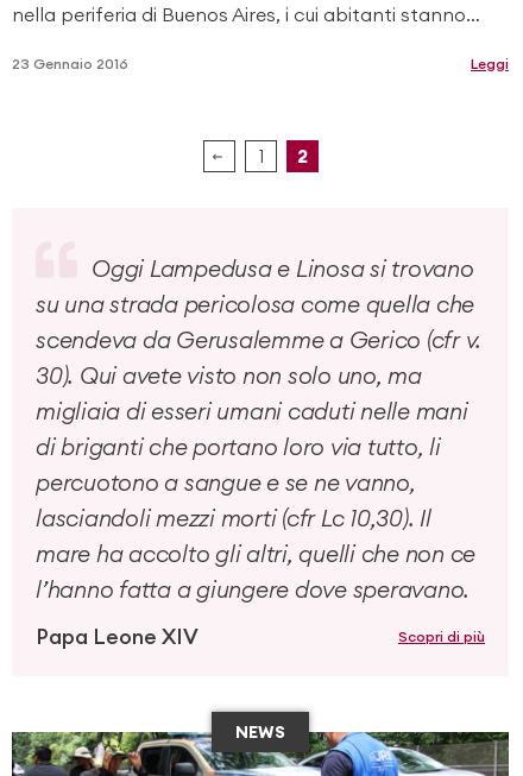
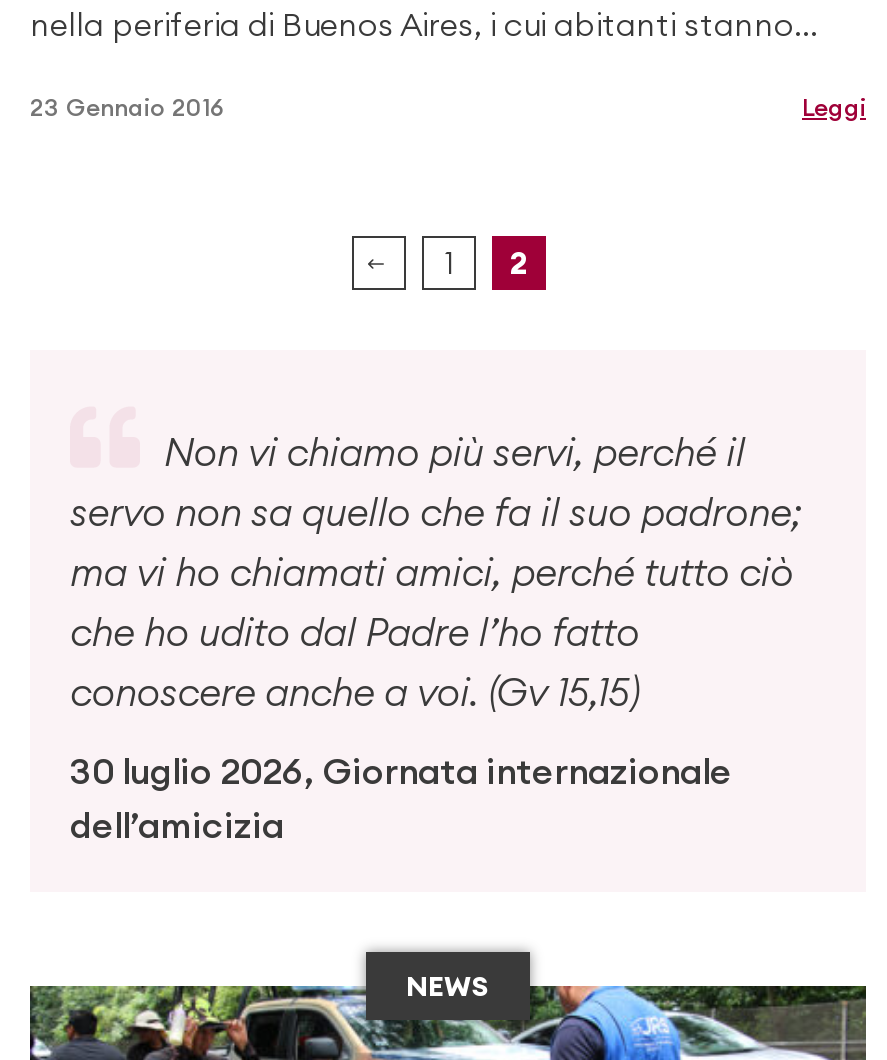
- Oggi Lampedusa e Linosa si trovano
- su una strada pericolosa come quella che
- scendeva da Gerusalemme a Gerico (cfr v.
- 30). Qui avete visto non solo uno, ma
- migliaia di esseri umani caduti nelle mani
- di briganti che portano loro via tutto, li
- percuotono a sangue e se ne vanno,
- lasciandoli mezzi morti (cfr Lc 10,30). Il
- mare ha accolto gli altri, quelli che non ce
- l’hanno fatta a giungere dove speravano.
+ Non vi chiamo più servi, perché il
+ servo non sa quello che fa il suo padrone;
+ ma vi ho chiamati amici, perché tutto ciò
+ che ho udito dal Padre l’ho fatto
+ conoscere anche a voi. (Gv 15,15)

- Papa Leone XIV
- Scopri di più
+ 30 luglio 2026, Giornata internazionale
+ dell’amicizia
